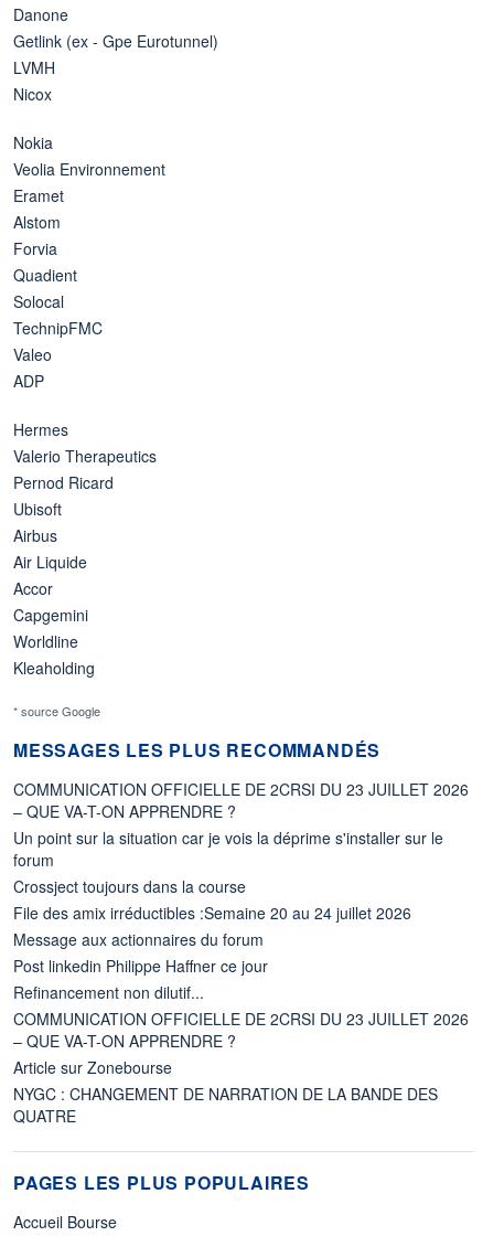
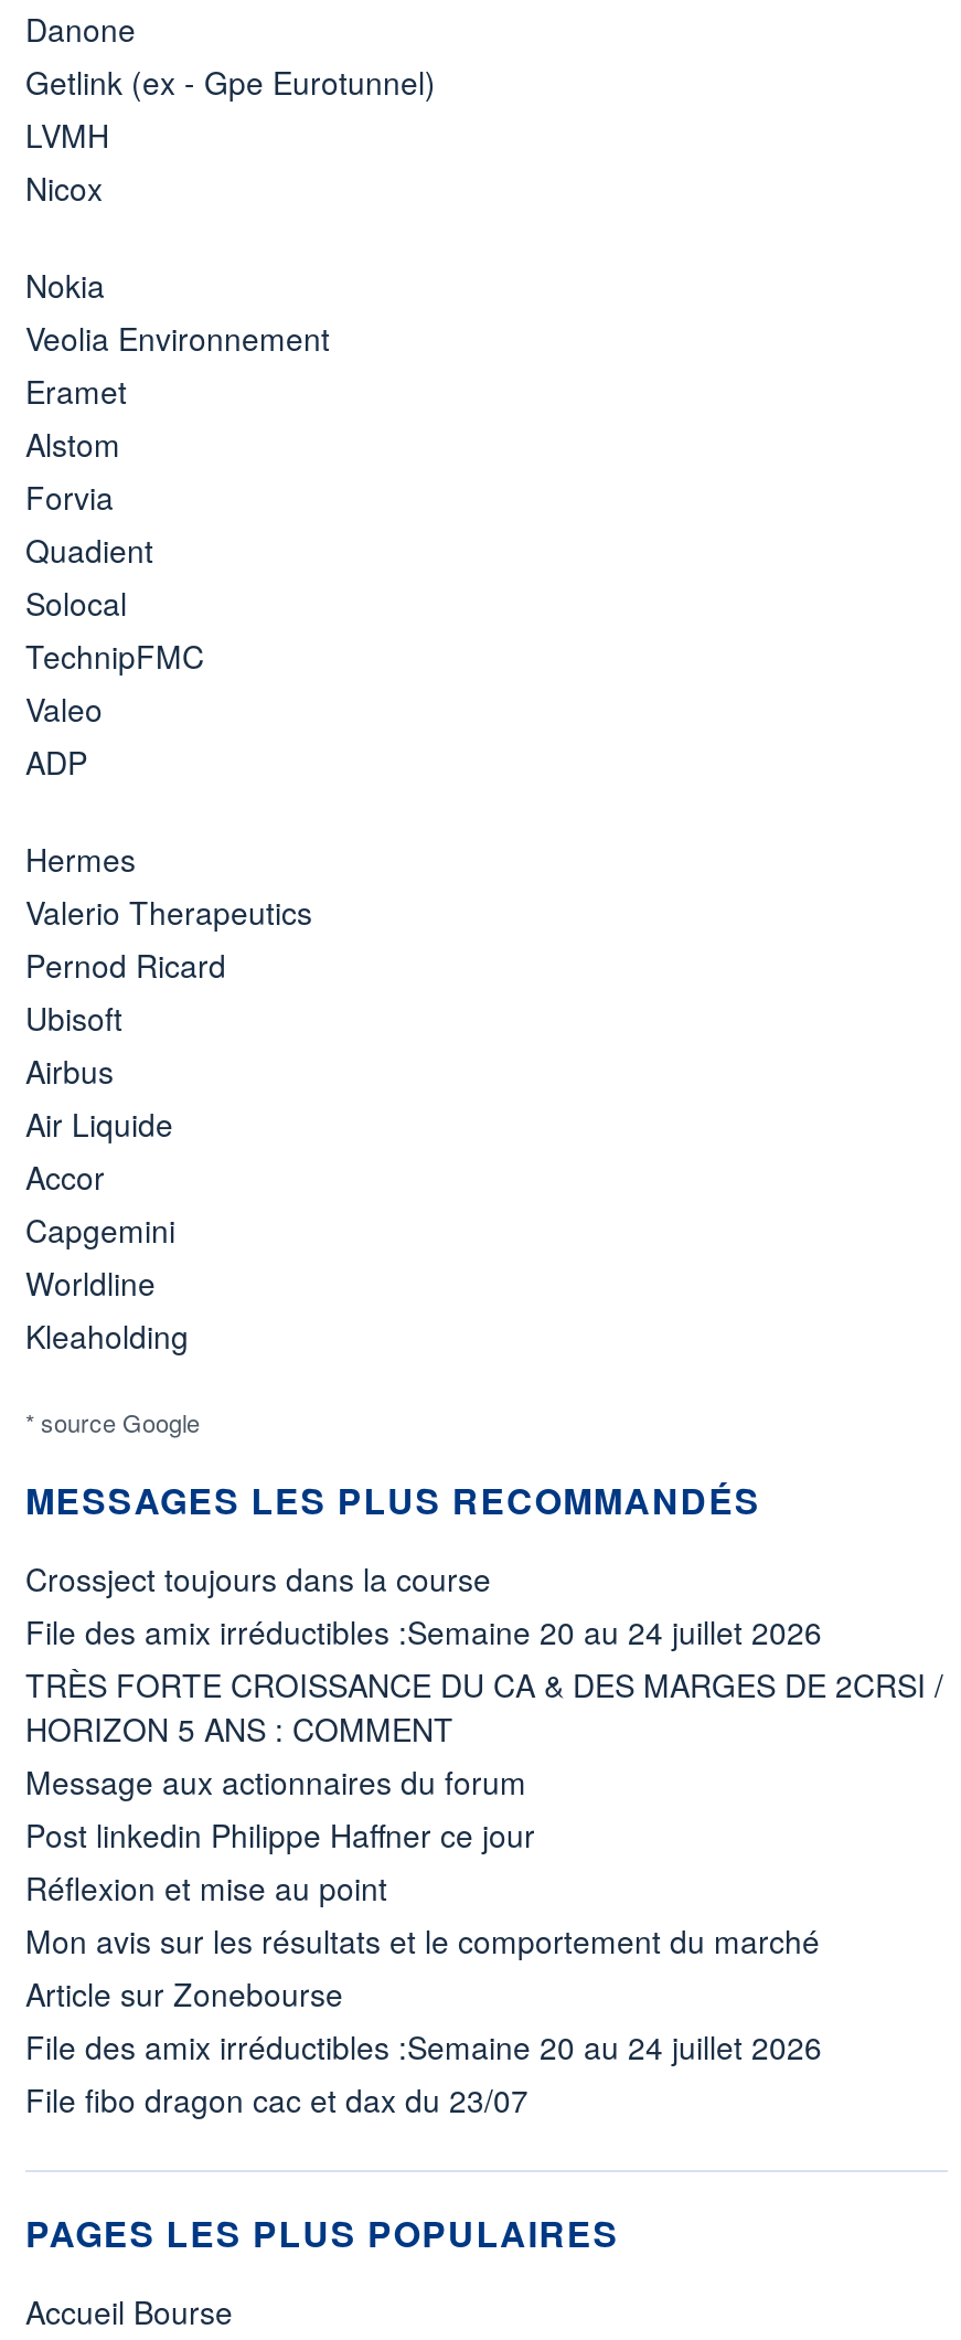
- COMMUNICATION OFFICIELLE DE 2CRSI DU 23 JUILLET 2026
- – QUE VA-T-ON APPRENDRE ?
- Un point sur la situation car je vois la déprime s'installer sur le
- forum

moved up: Crossject toujours dans la course | File des amix irréductibles :Semaine 20 au 24 juillet 2026

+ TRÈS FORTE CROISSANCE DU CA & DES MARGES DE 2CRSI /
+ HORIZON 5 ANS : COMMENT

- Refinancement non dilutif...
- COMMUNICATION OFFICIELLE DE 2CRSI DU 23 JUILLET 2026
- – QUE VA-T-ON APPRENDRE ?
+ Réflexion et mise au point
+ Mon avis sur les résultats et le comportement du marché

- NYGC : CHANGEMENT DE NARRATION DE LA BANDE DES
- QUATRE
+ File des amix irréductibles :Semaine 20 au 24 juillet 2026
+ File fibo dragon cac et dax du 23/07
